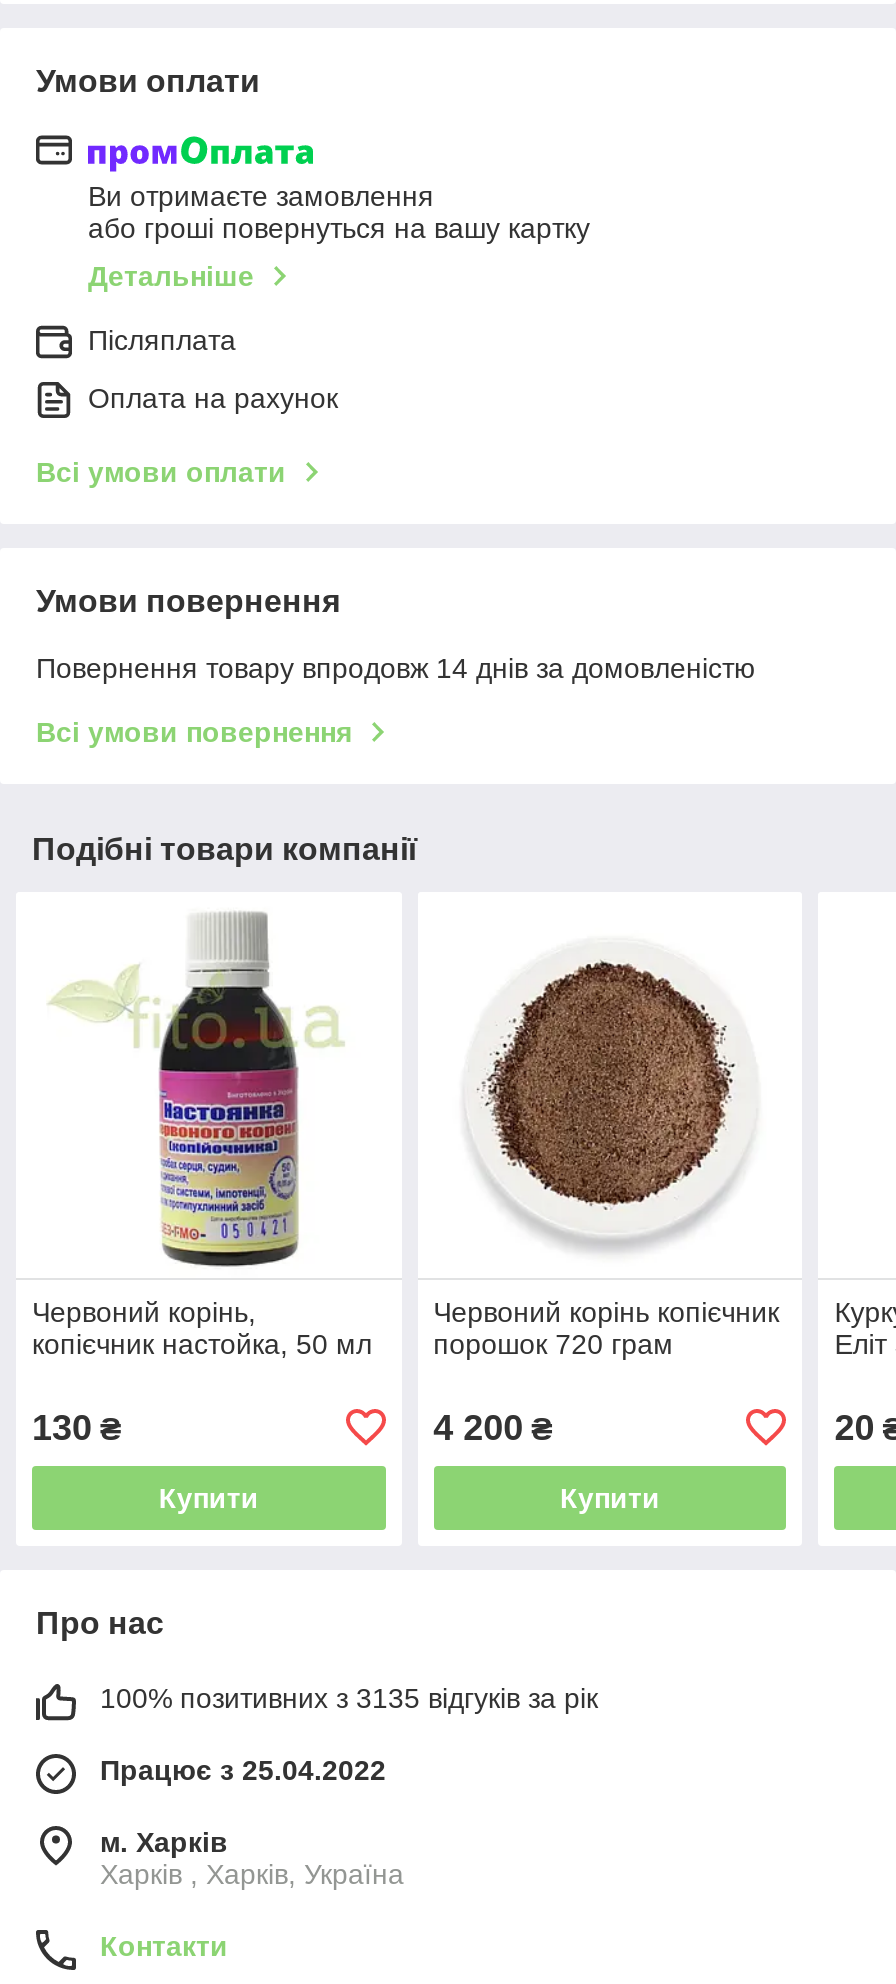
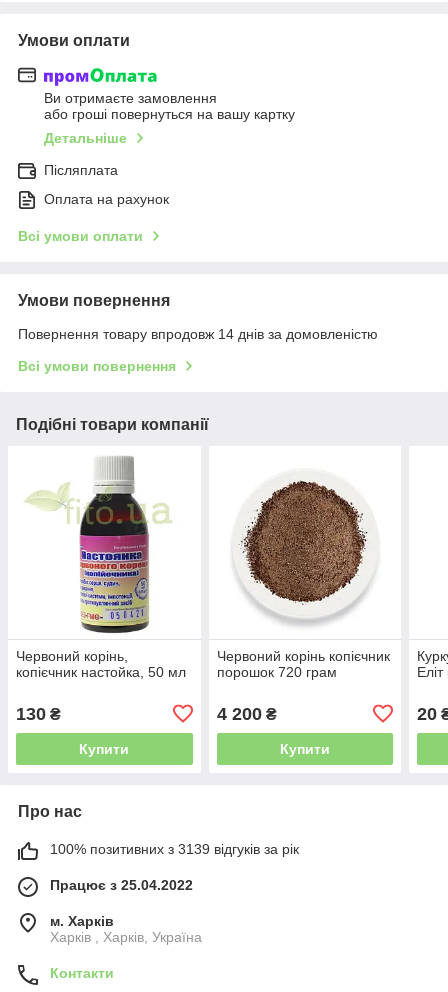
- 100% позитивних з 3135 відгуків за рік
+ 100% позитивних з 3139 відгуків за рік
